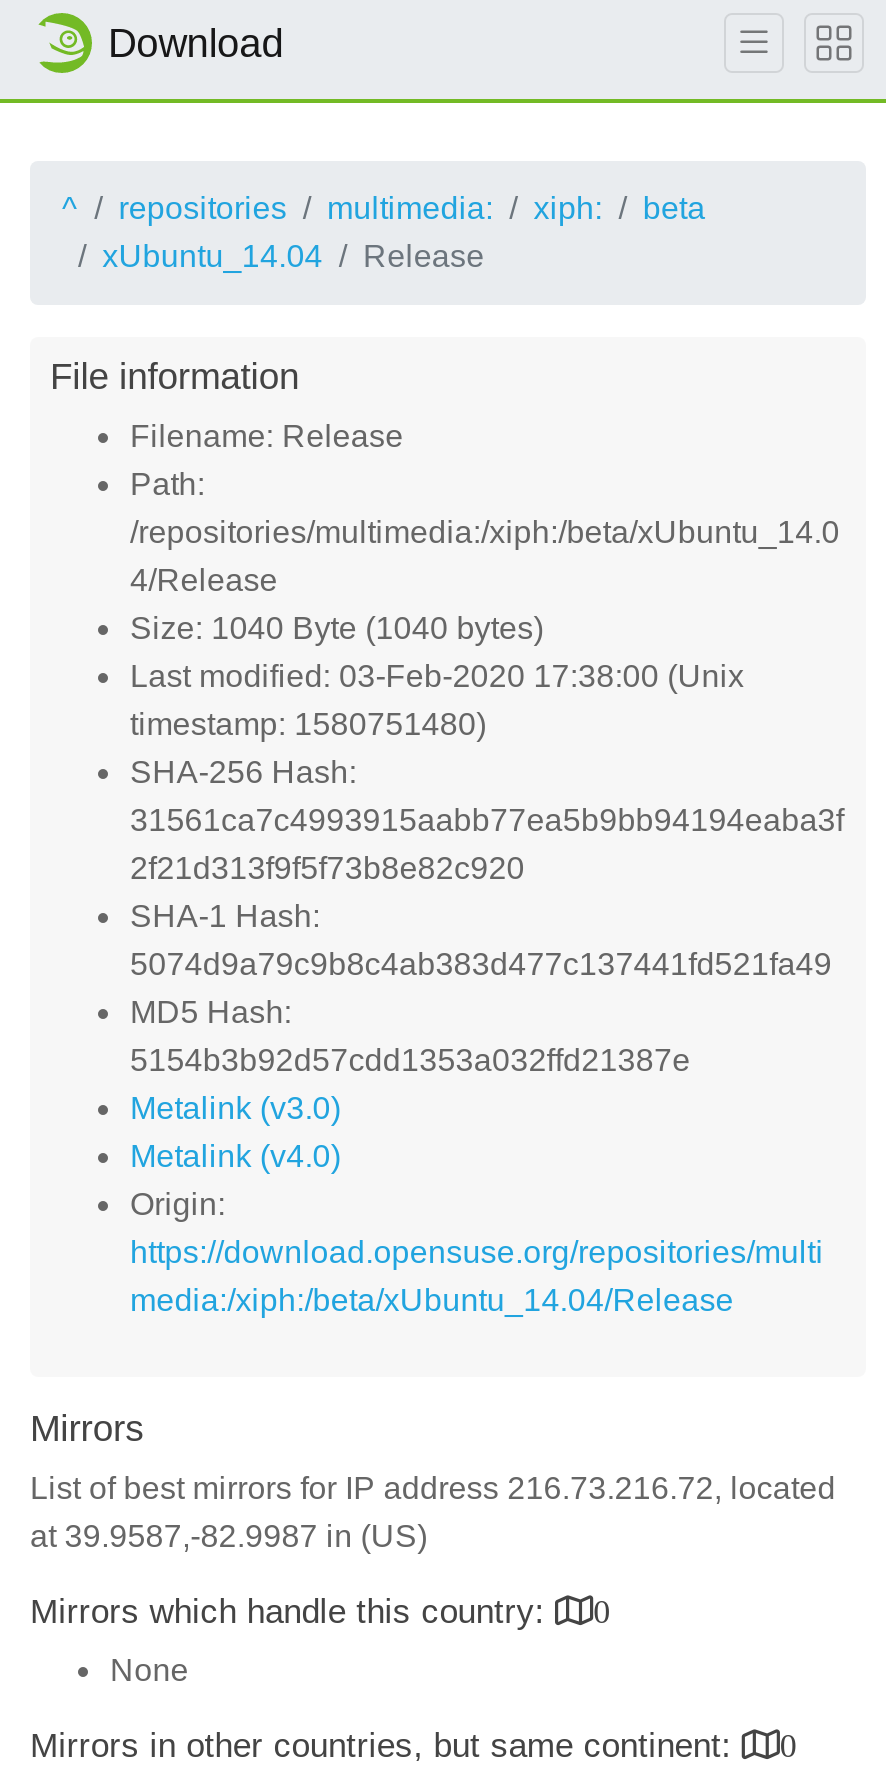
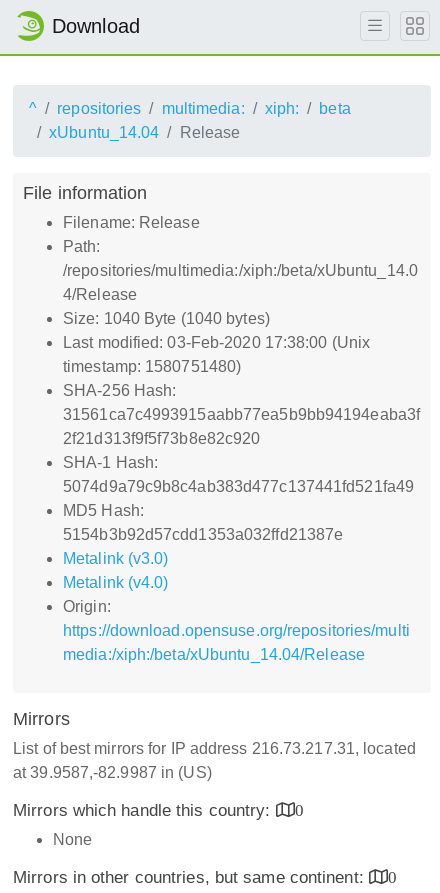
- List of best mirrors for IP address 216.73.216.72, located
+ List of best mirrors for IP address 216.73.217.31, located
